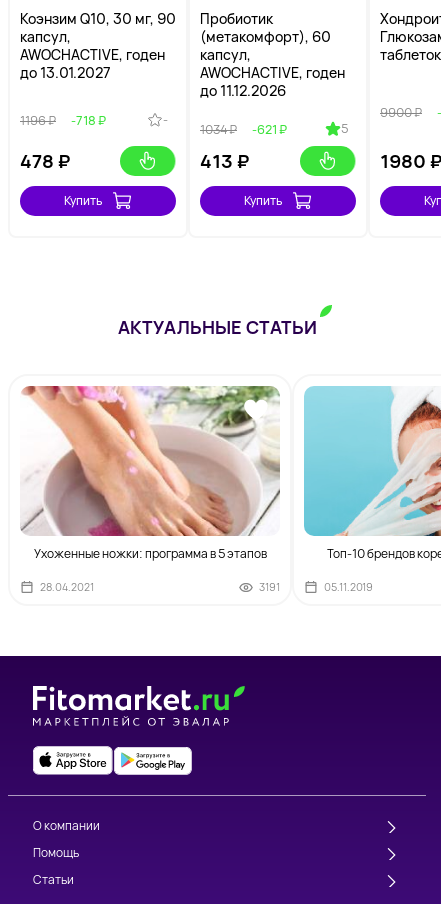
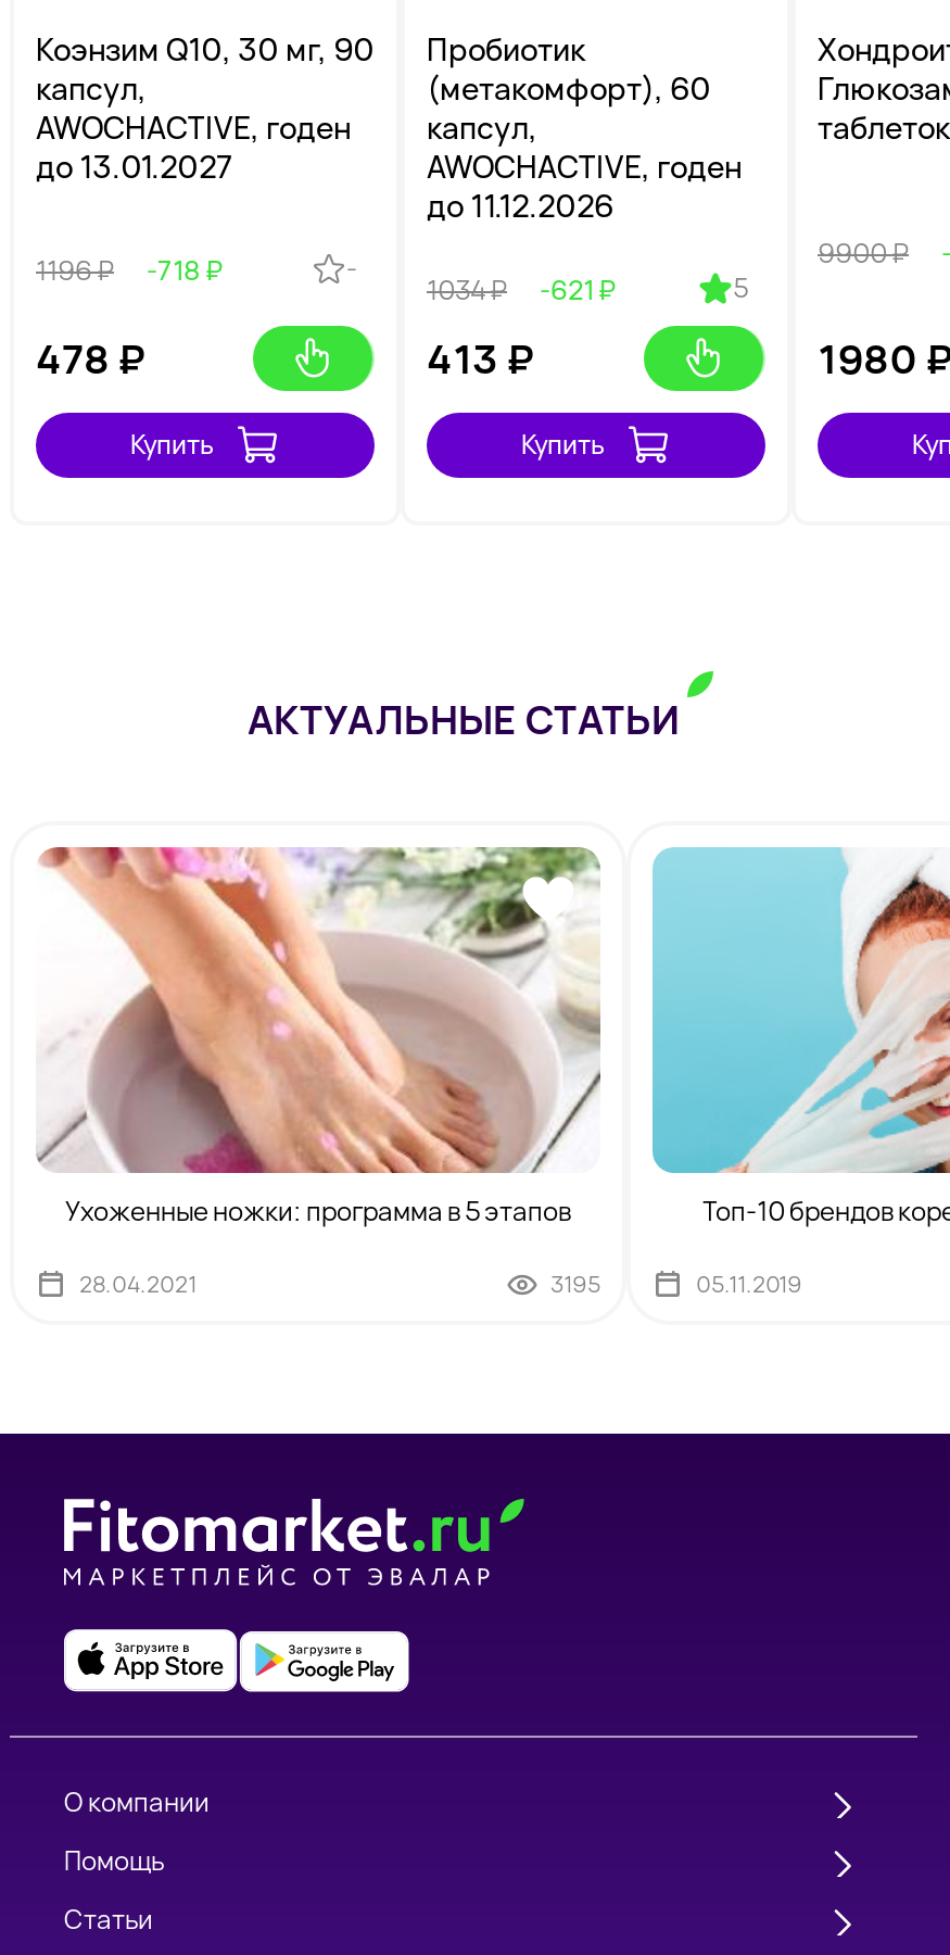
- 3191
+ 3195
